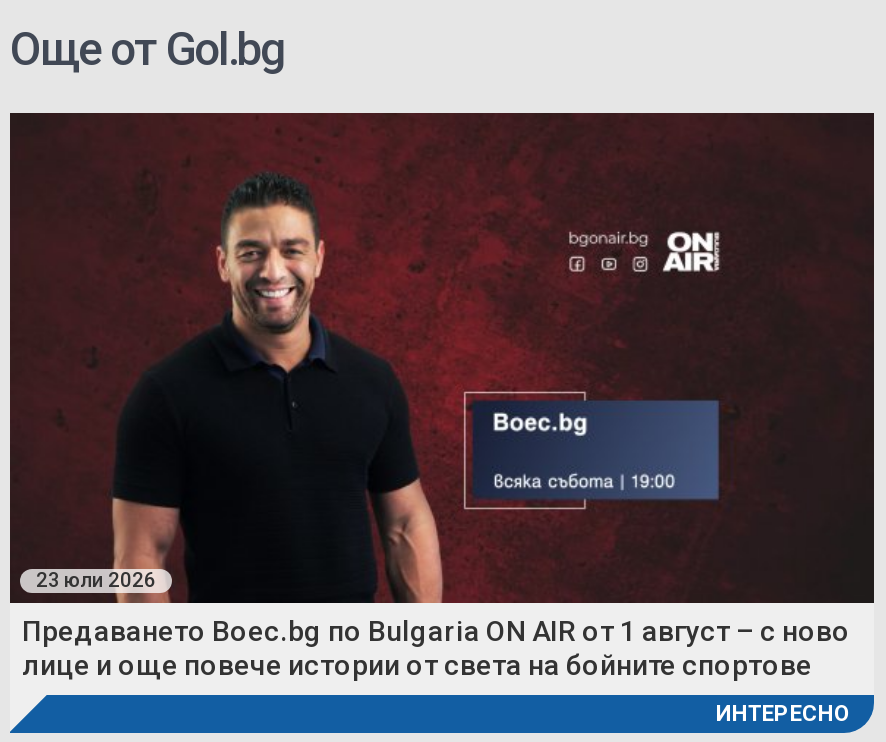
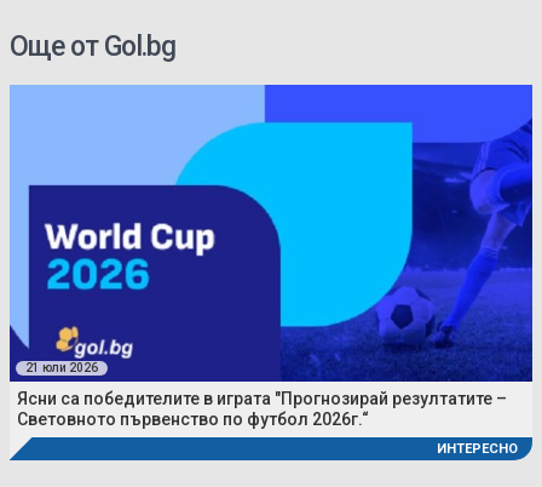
- [image]
- 23 юли 2026
+ [image]
+ 21 юли 2026

- Предаването Boec.bg по Bulgaria ON AIR от 1 август – с ново
- лице и още повече истории от света на бойните спортове
+ Ясни са победителите в играта "Прогнозирай резултатите –
+ Световното първенство по футбол 2026г.“
